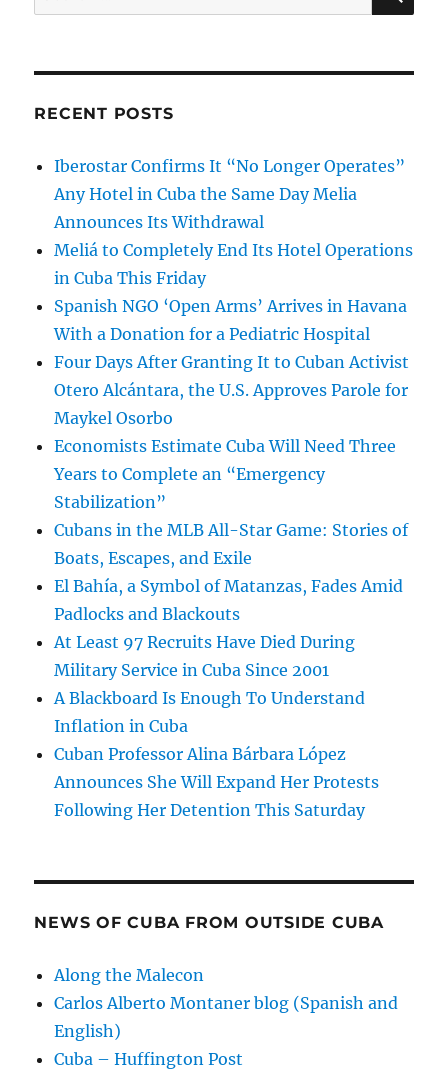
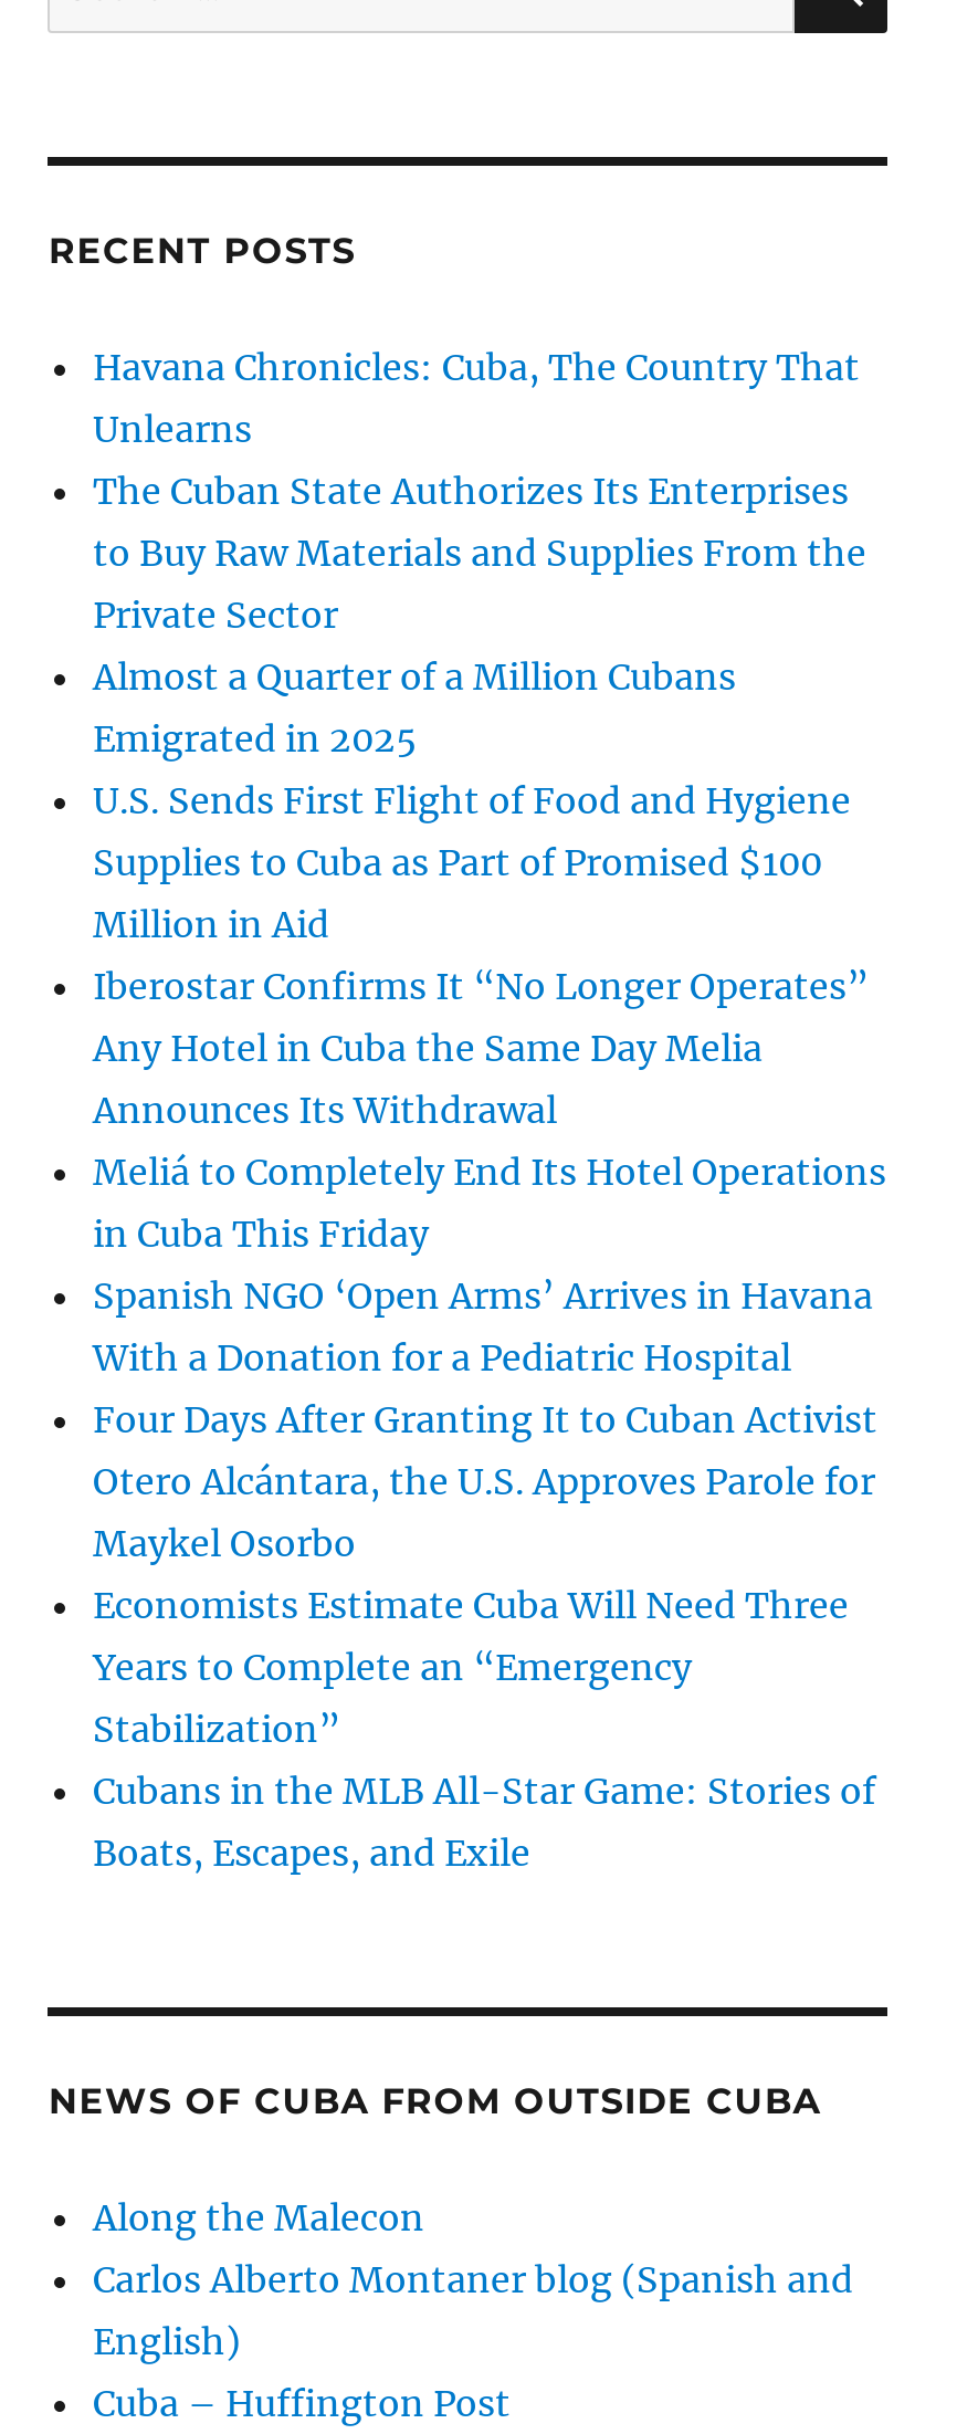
+ Havana Chronicles: Cuba, The Country That
+ Unlearns
+ The Cuban State Authorizes Its Enterprises
+ to Buy Raw Materials and Supplies From the
+ Private Sector
+ Almost a Quarter of a Million Cubans
+ Emigrated in 2025
+ U.S. Sends First Flight of Food and Hygiene
+ Supplies to Cuba as Part of Promised $100
+ Million in Aid

moved down: Iberostar Confirms It “No Longer Operates” | Any Hotel in Cuba the Same Day Melia | Announces Its Withdrawal | ... | Cubans in the MLB All-Star Game: Stories of | Boats, Escapes, and Exile

- El Bahía, a Symbol of Matanzas, Fades Amid
- Padlocks and Blackouts
- At Least 97 Recruits Have Died During
- Military Service in Cuba Since 2001
- A Blackboard Is Enough To Understand
- Inflation in Cuba
- Cuban Professor Alina Bárbara López
- Announces She Will Expand Her Protests
- Following Her Detention This Saturday
